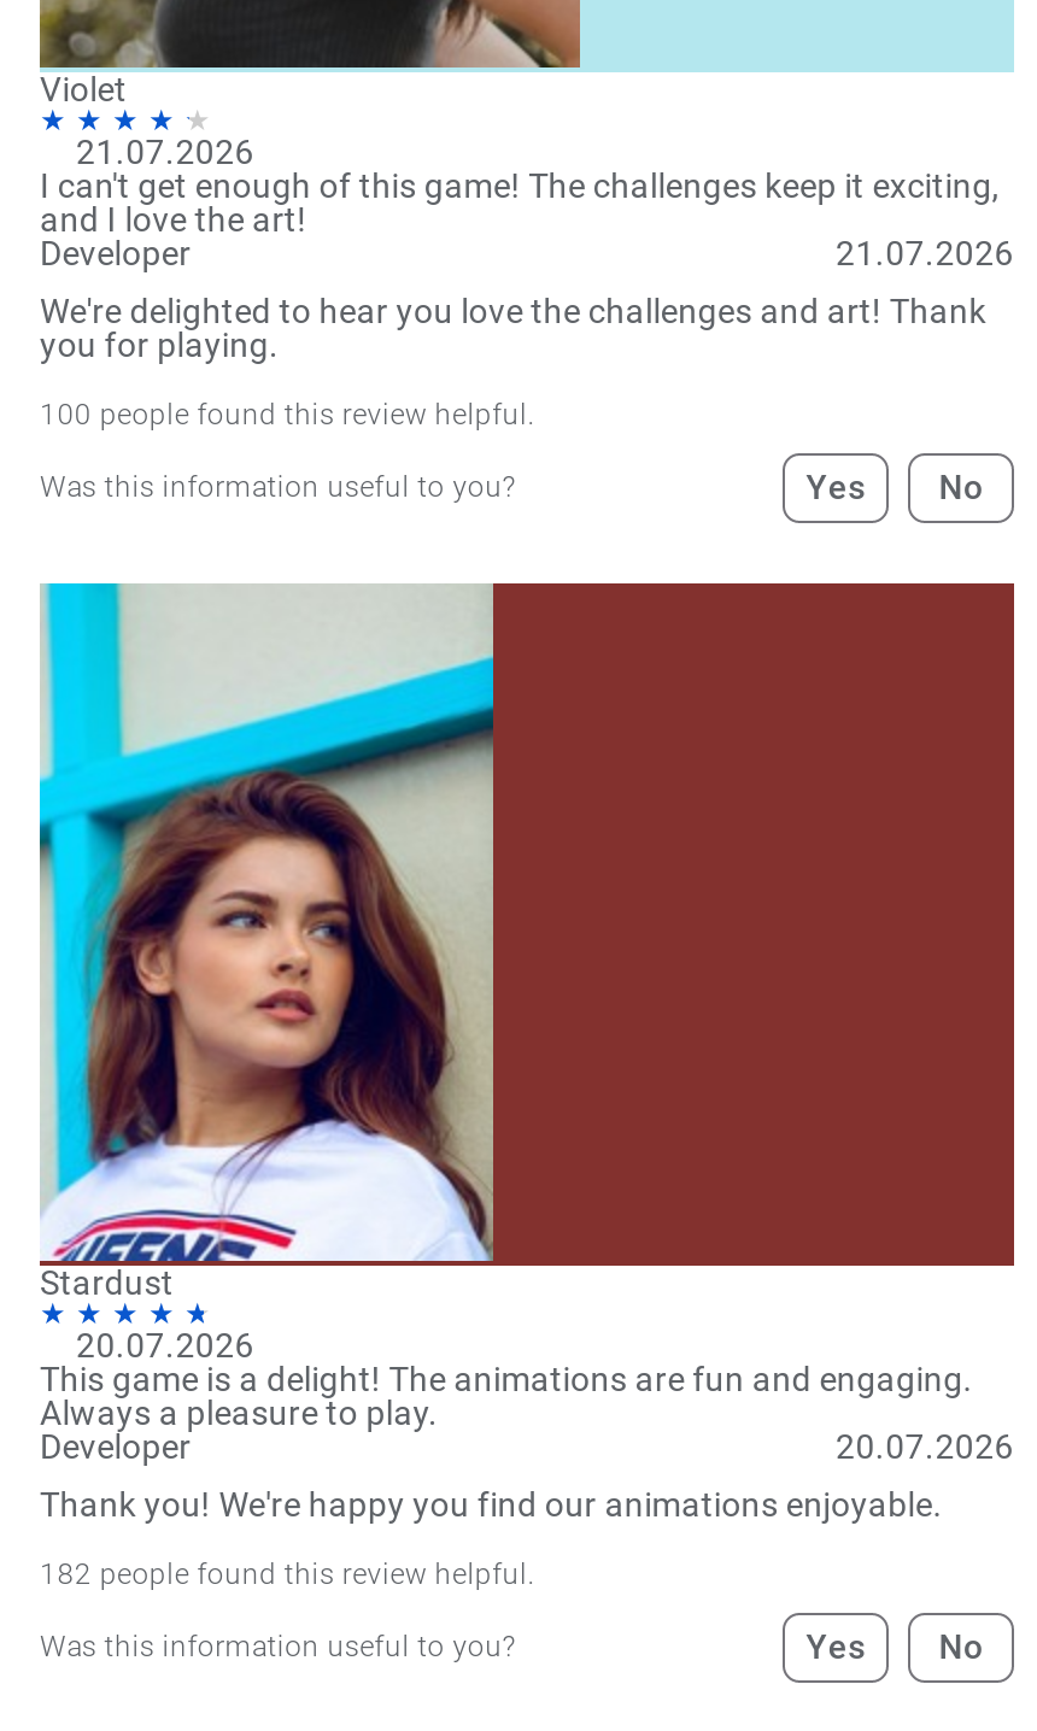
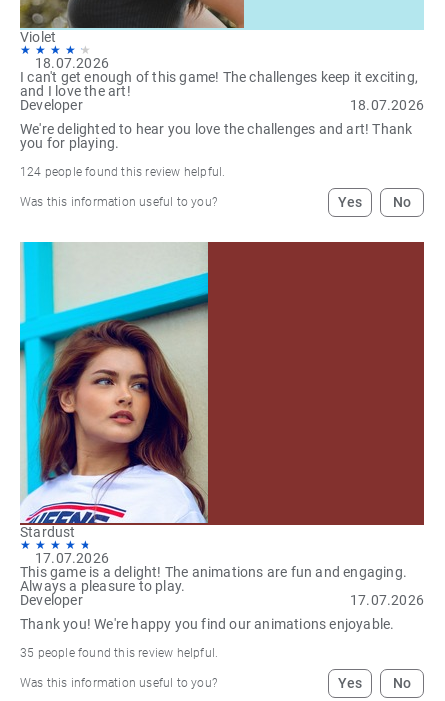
- 21.07.2026
+ 18.07.2026

- 21.07.2026
+ 18.07.2026

- 100 people found this review helpful.
+ 124 people found this review helpful.

- 20.07.2026
+ 17.07.2026

- 20.07.2026
+ 17.07.2026

- 182 people found this review helpful.
+ 35 people found this review helpful.
